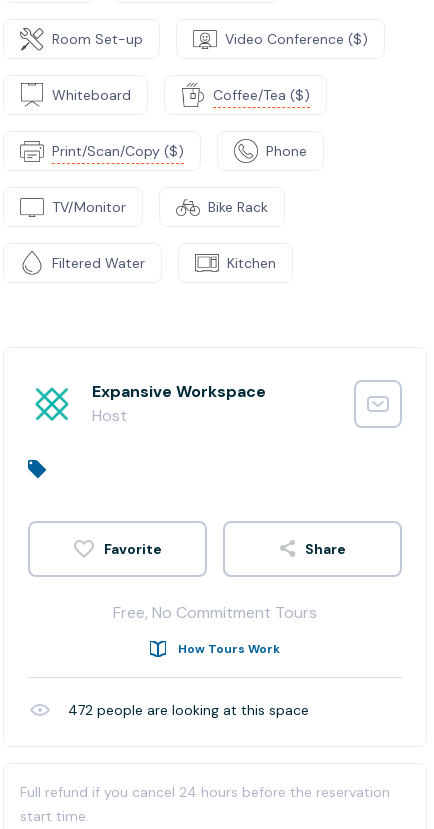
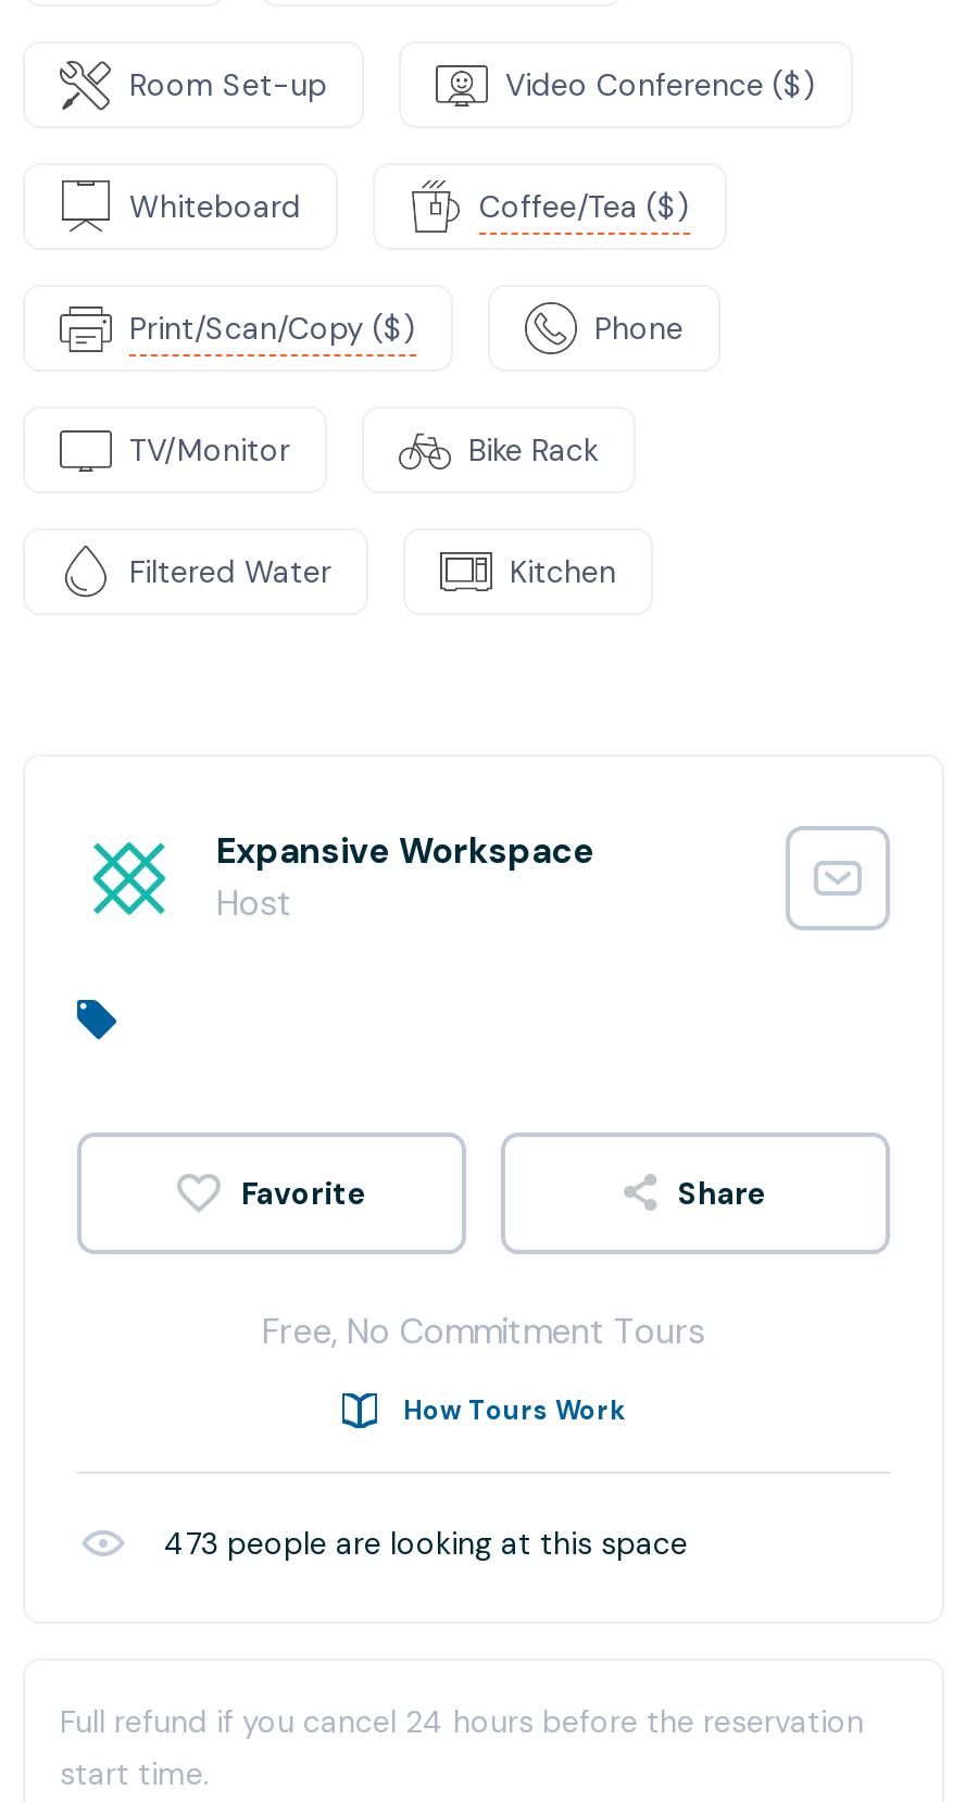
- 472 people are looking at this space
+ 473 people are looking at this space
